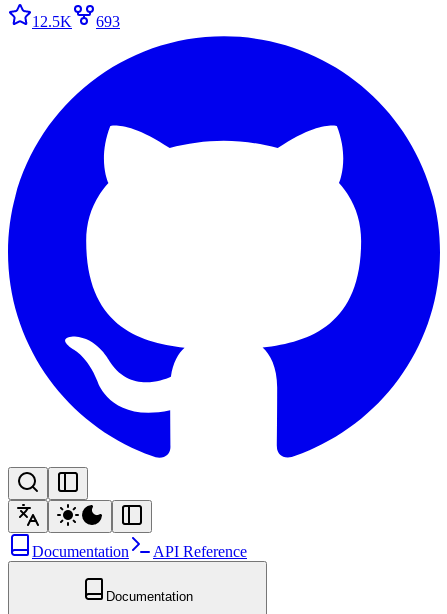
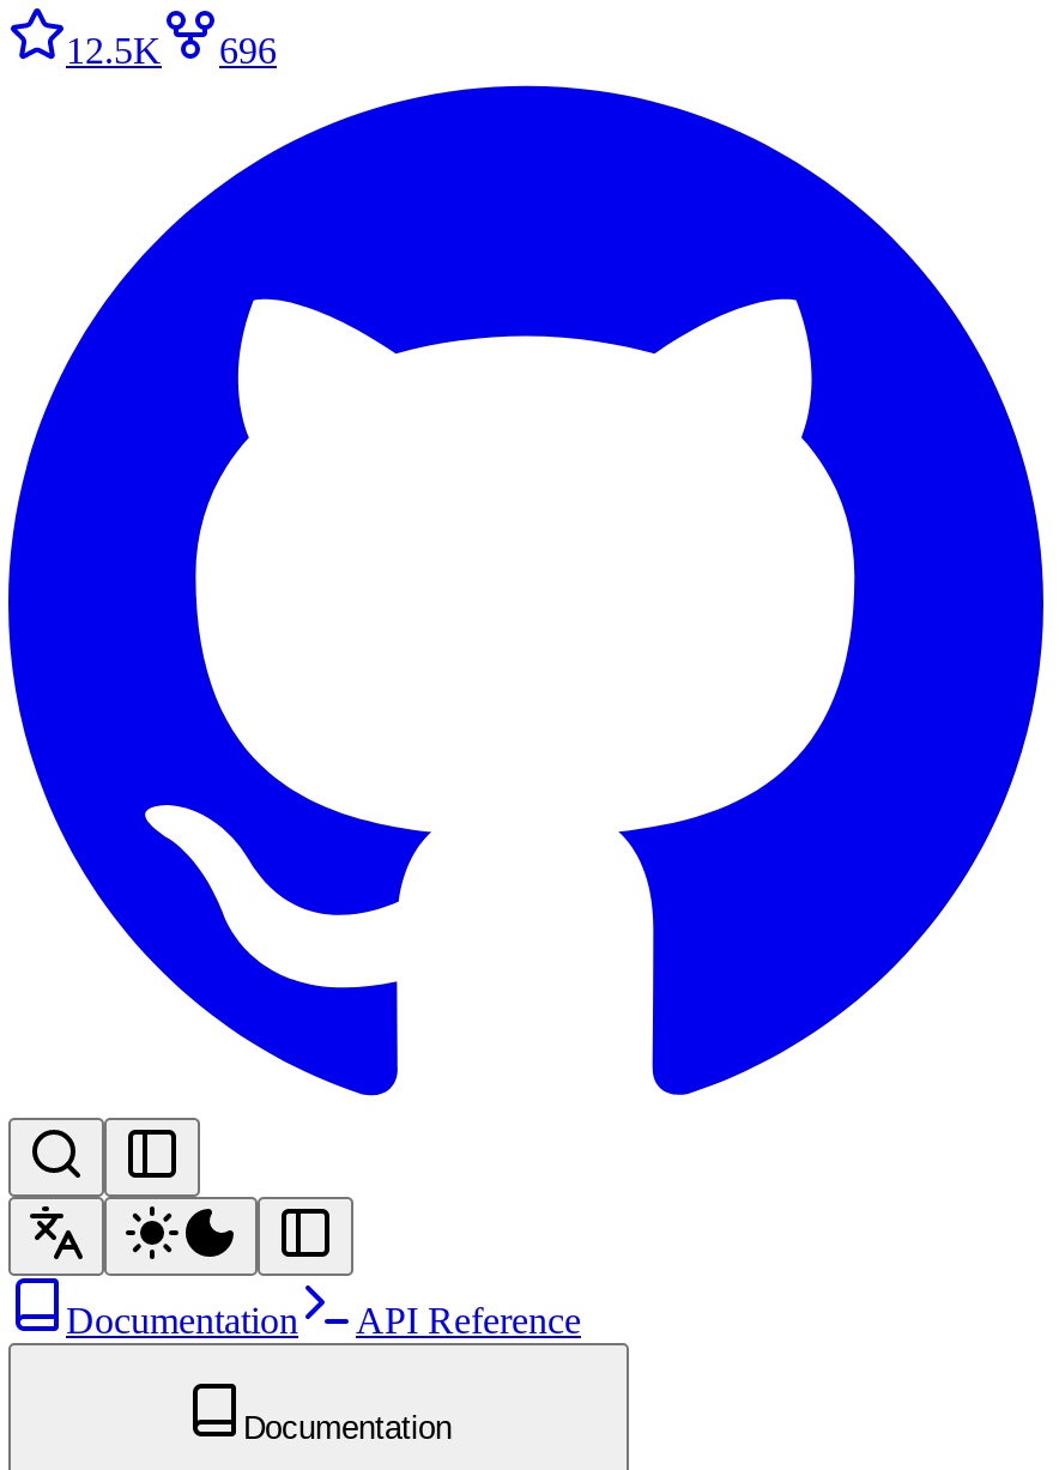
- 12.5K 693
+ 12.5K 696
